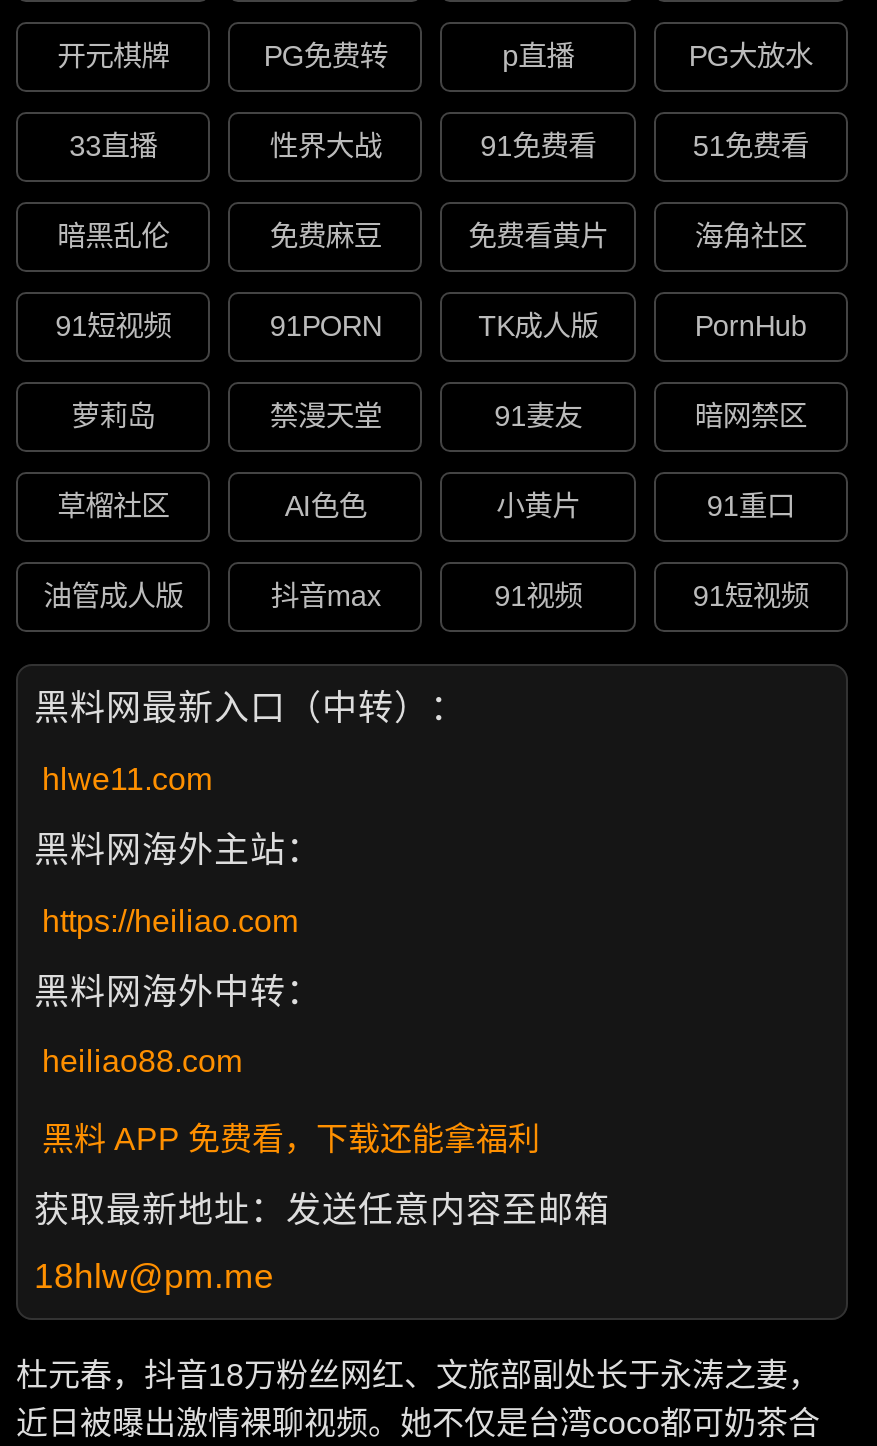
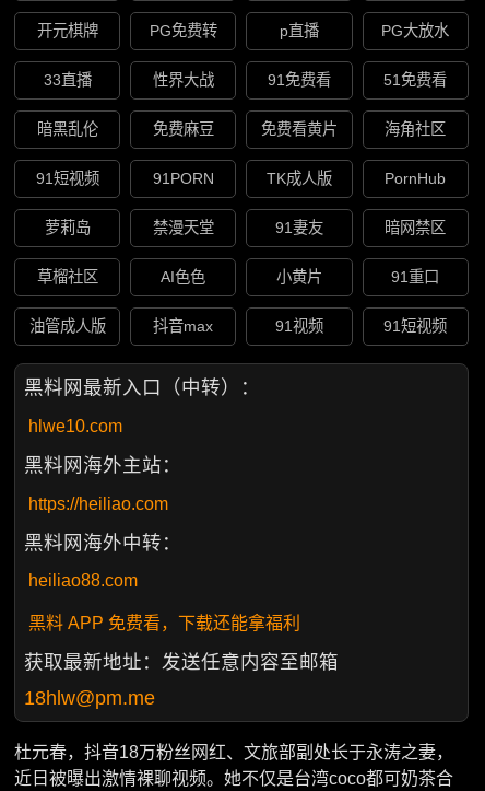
- hlwe11.com
+ hlwe10.com
